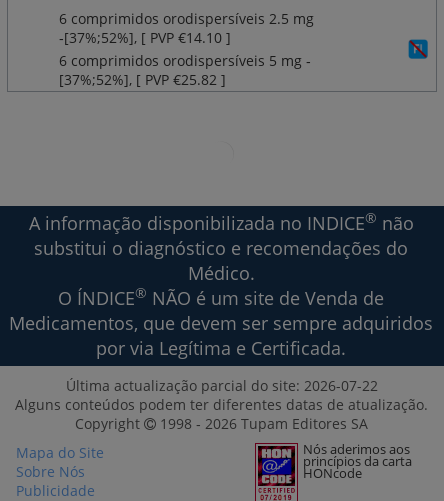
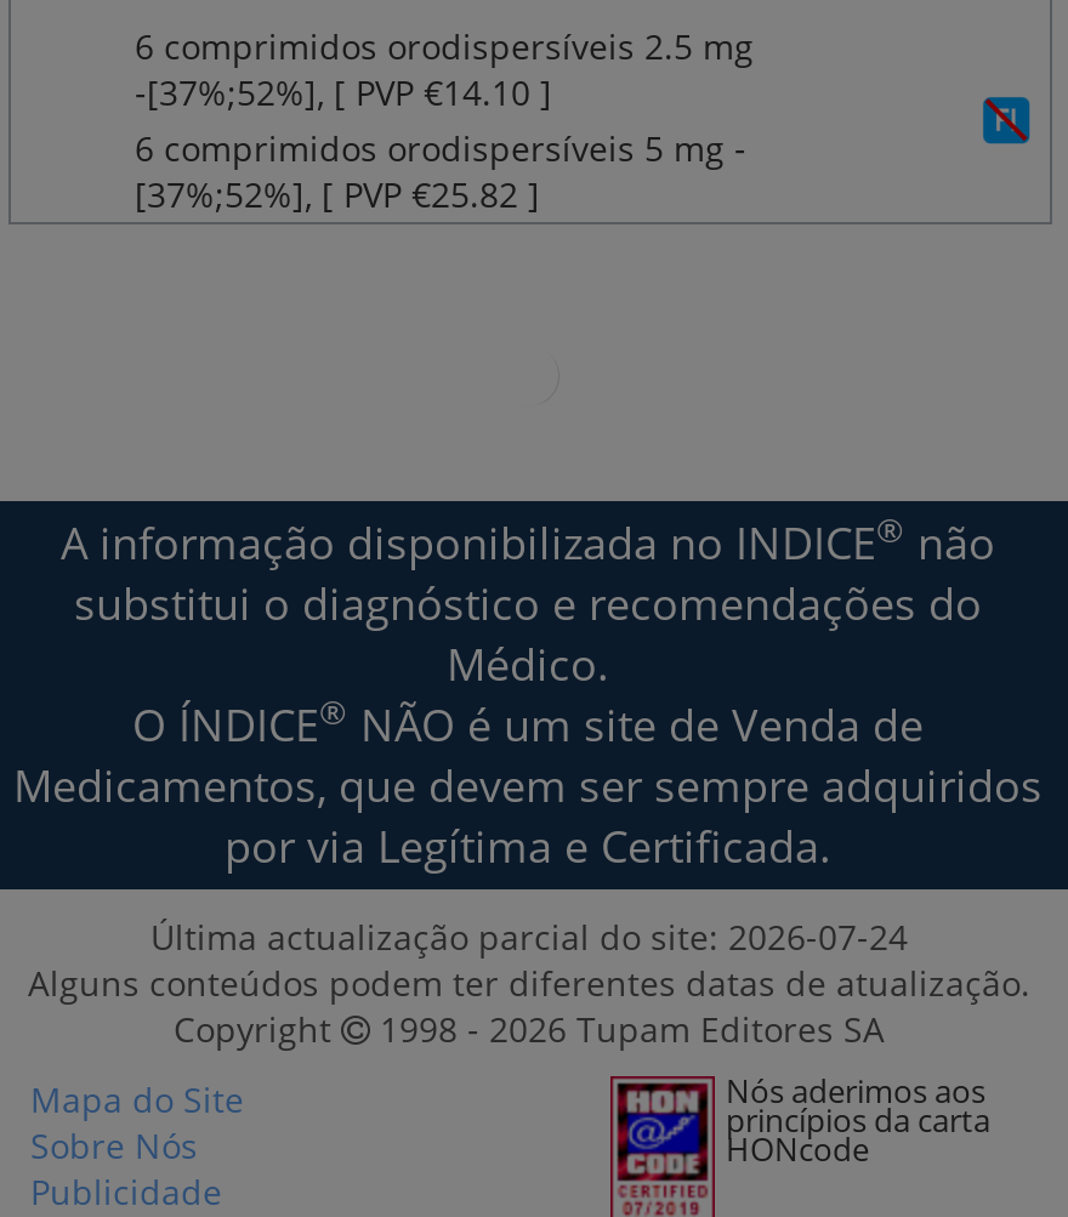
- Última actualização parcial do site: 2026-07-22
+ Última actualização parcial do site: 2026-07-24
